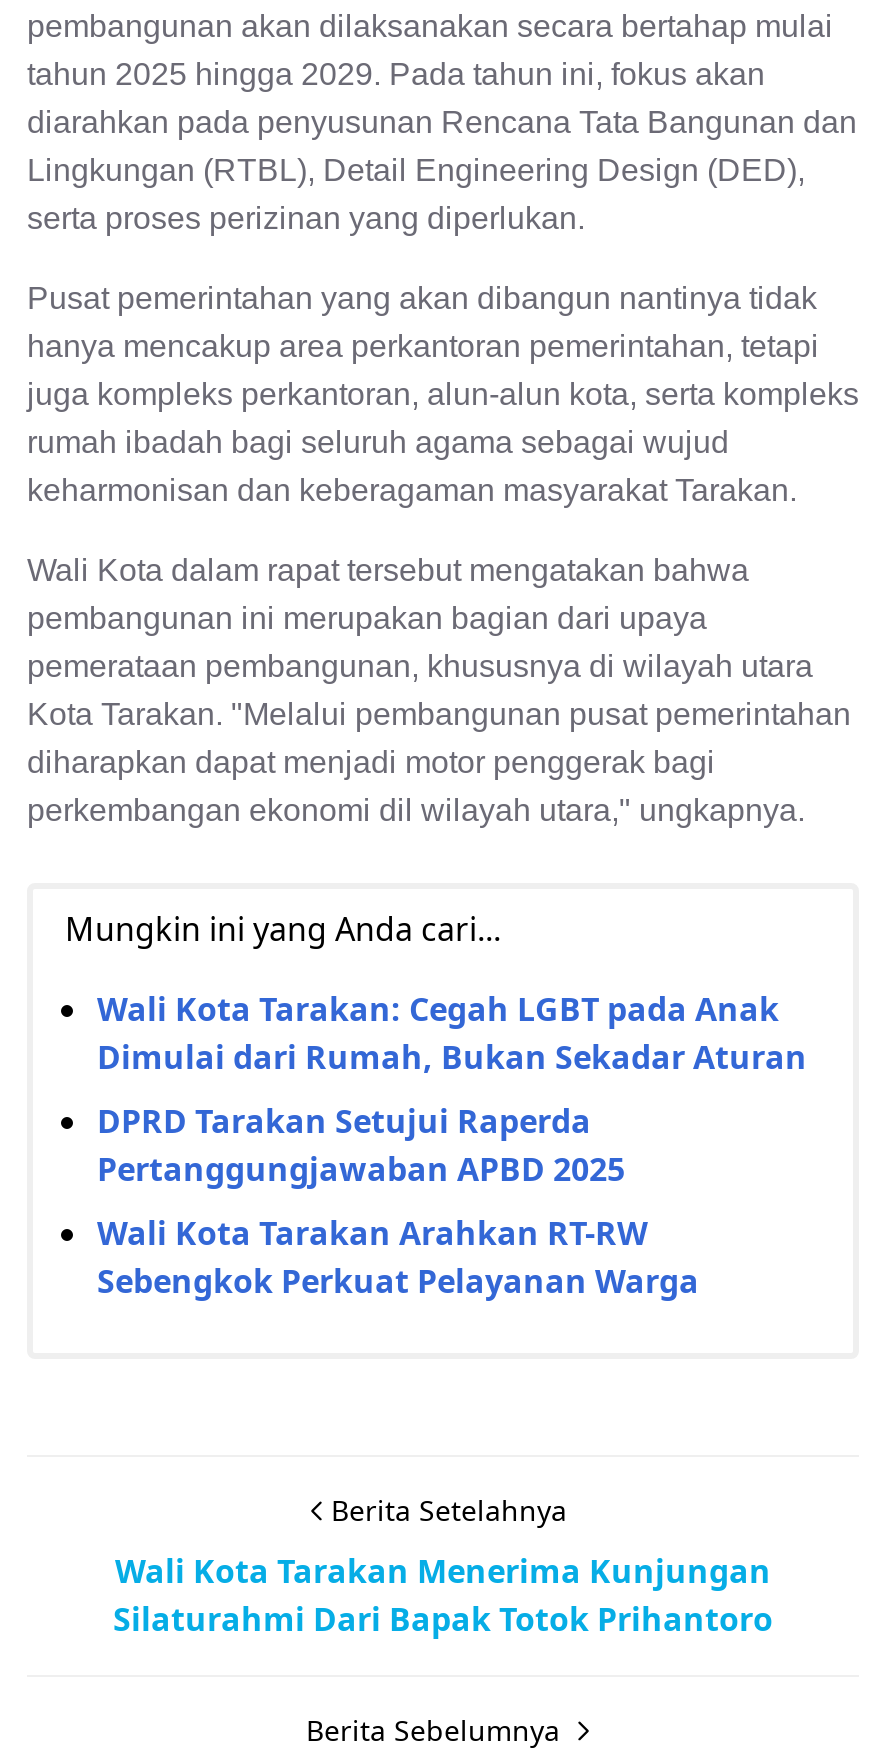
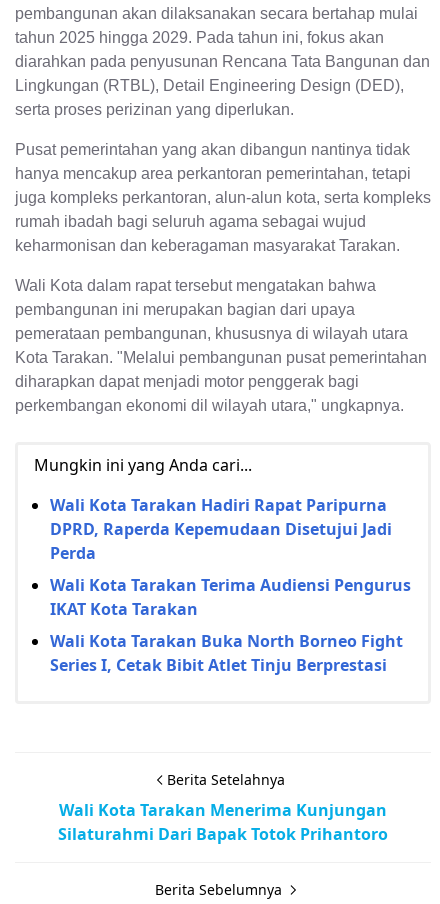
- Wali Kota Tarakan: Cegah LGBT pada Anak
- Dimulai dari Rumah, Bukan Sekadar Aturan
+ Wali Kota Tarakan Hadiri Rapat Paripurna
+ DPRD, Raperda Kepemudaan Disetujui Jadi
+ Perda

- DPRD Tarakan Setujui Raperda
- Pertanggungjawaban APBD 2025
+ Wali Kota Tarakan Terima Audiensi Pengurus
+ IKAT Kota Tarakan

- Wali Kota Tarakan Arahkan RT-RW
- Sebengkok Perkuat Pelayanan Warga
+ Wali Kota Tarakan Buka North Borneo Fight
+ Series I, Cetak Bibit Atlet Tinju Berprestasi
